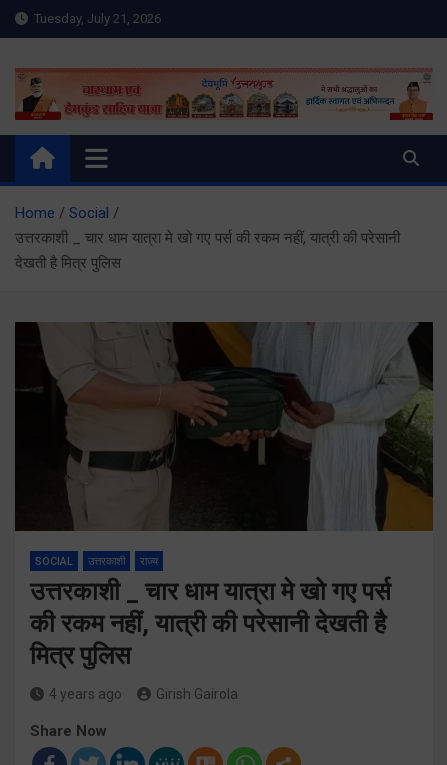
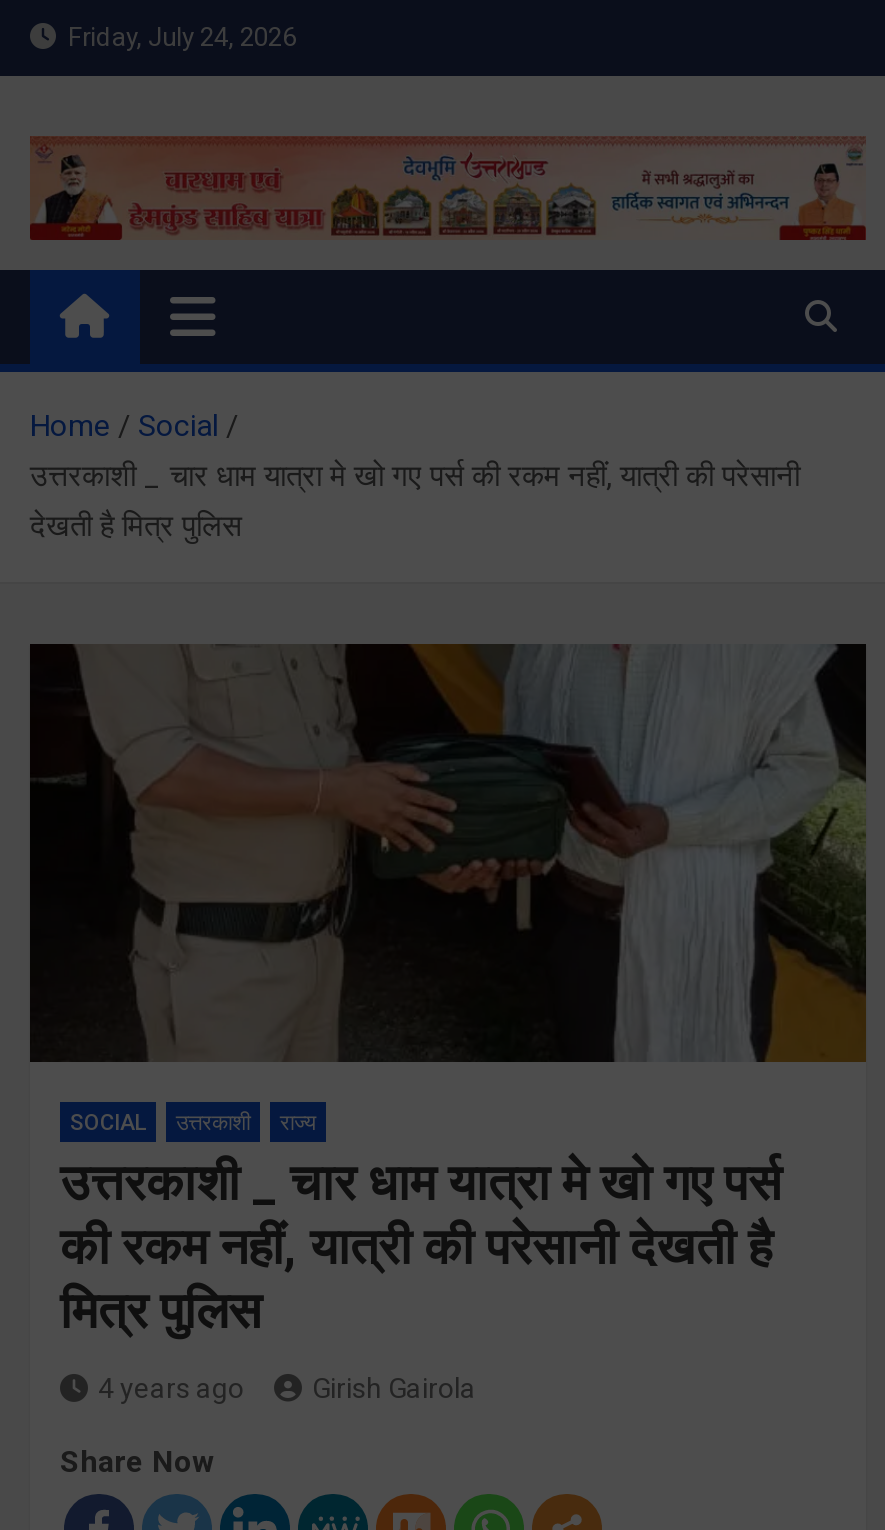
- Tuesday, July 21, 2026
+ Friday, July 24, 2026
